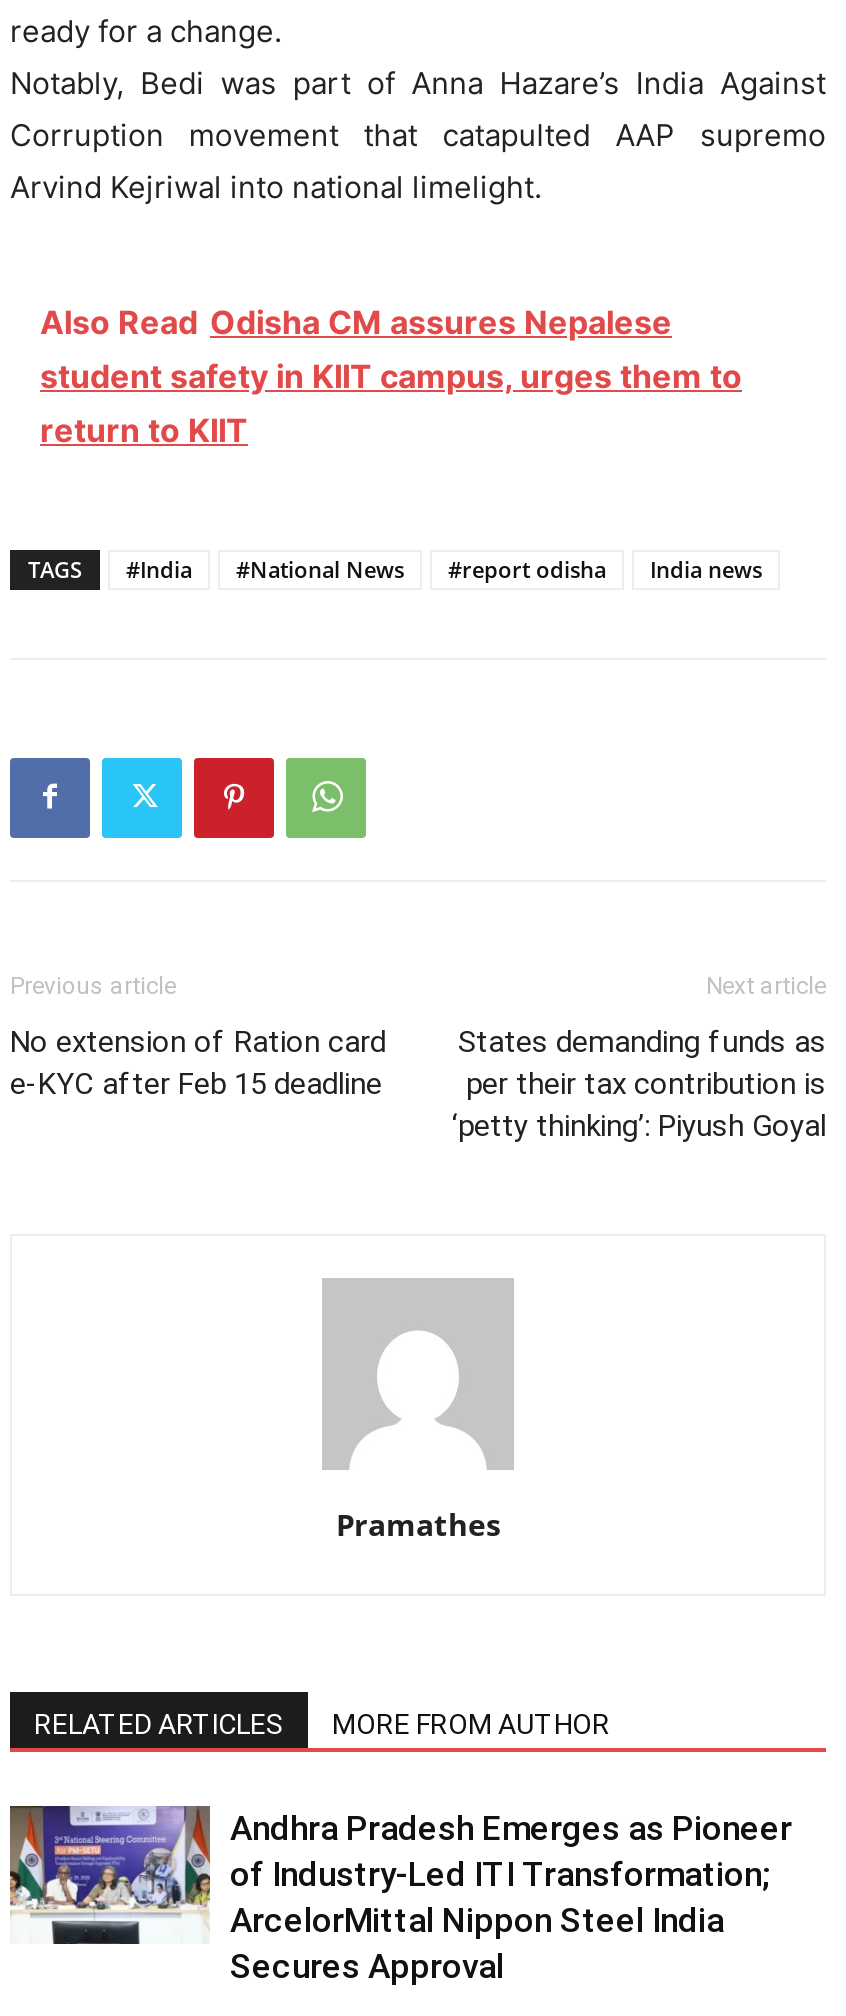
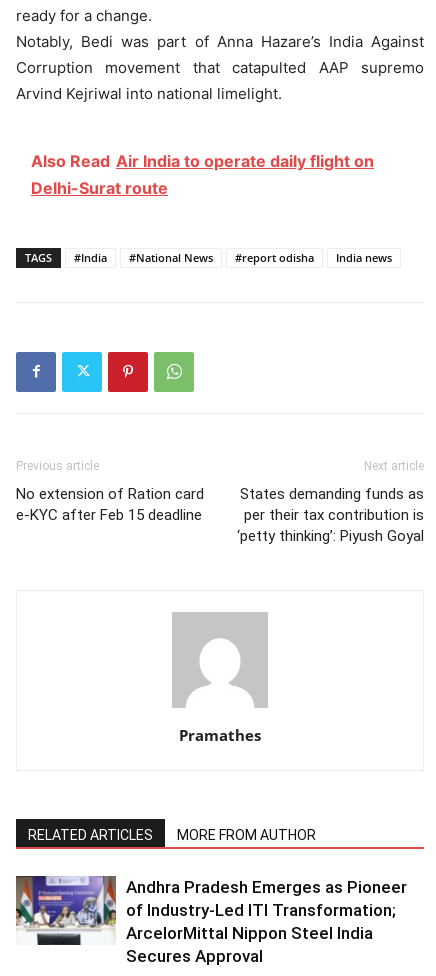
- Also Read Odisha CM assures Nepalese
- student safety in KIIT campus, urges them to
- return to KIIT
+ Also Read Air India to operate daily flight on
+ Delhi-Surat route
